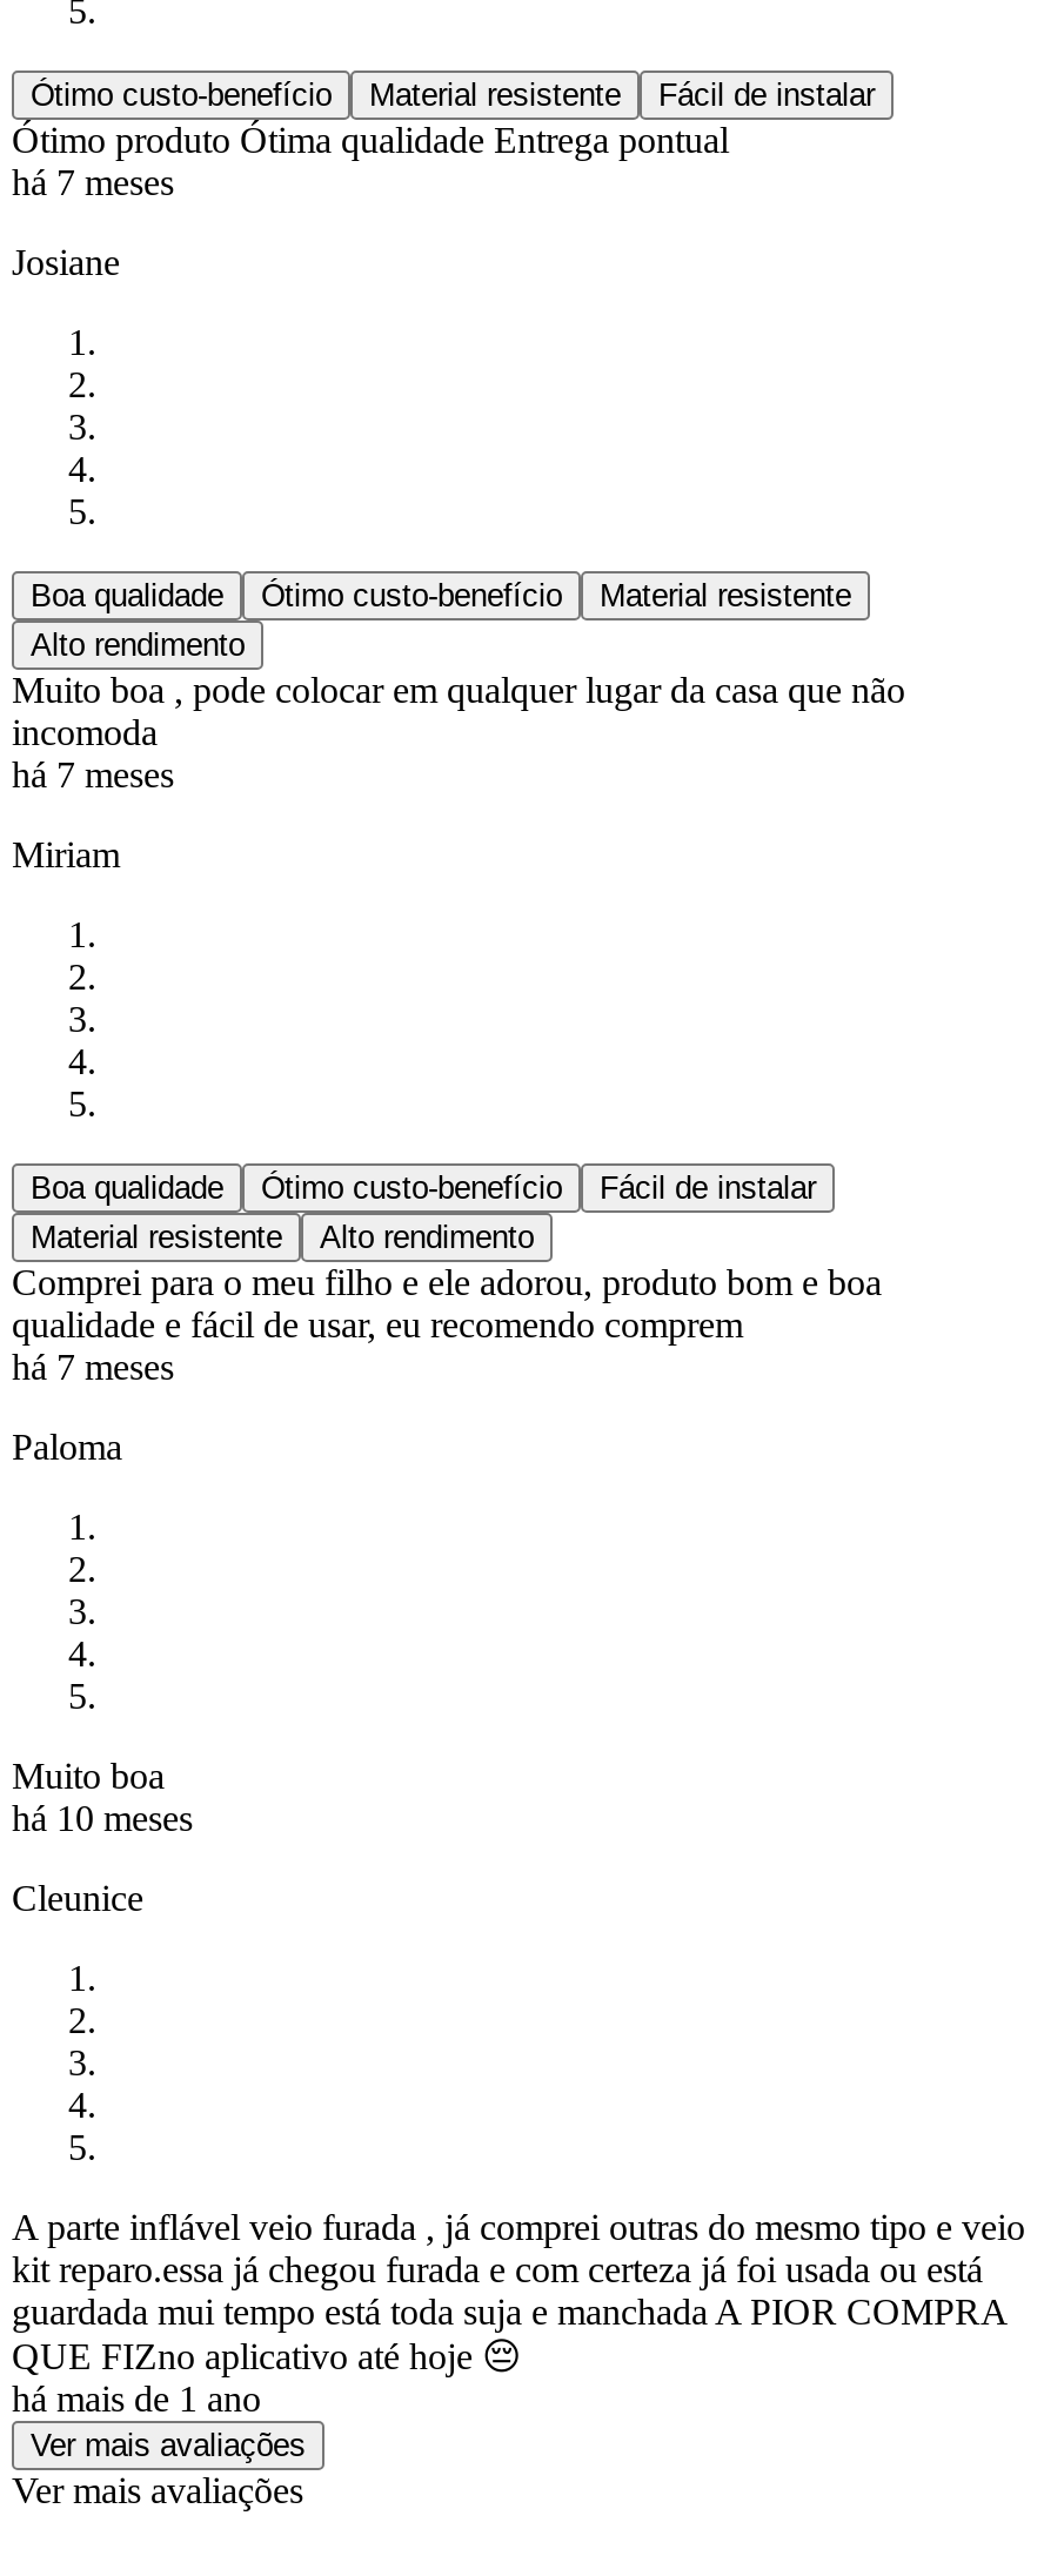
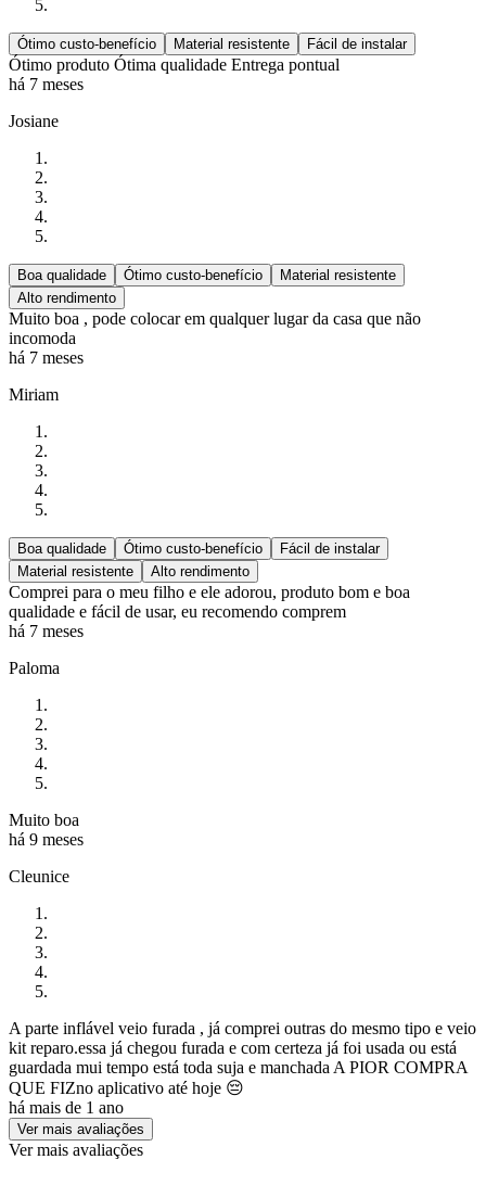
- há 10 meses
+ há 9 meses
